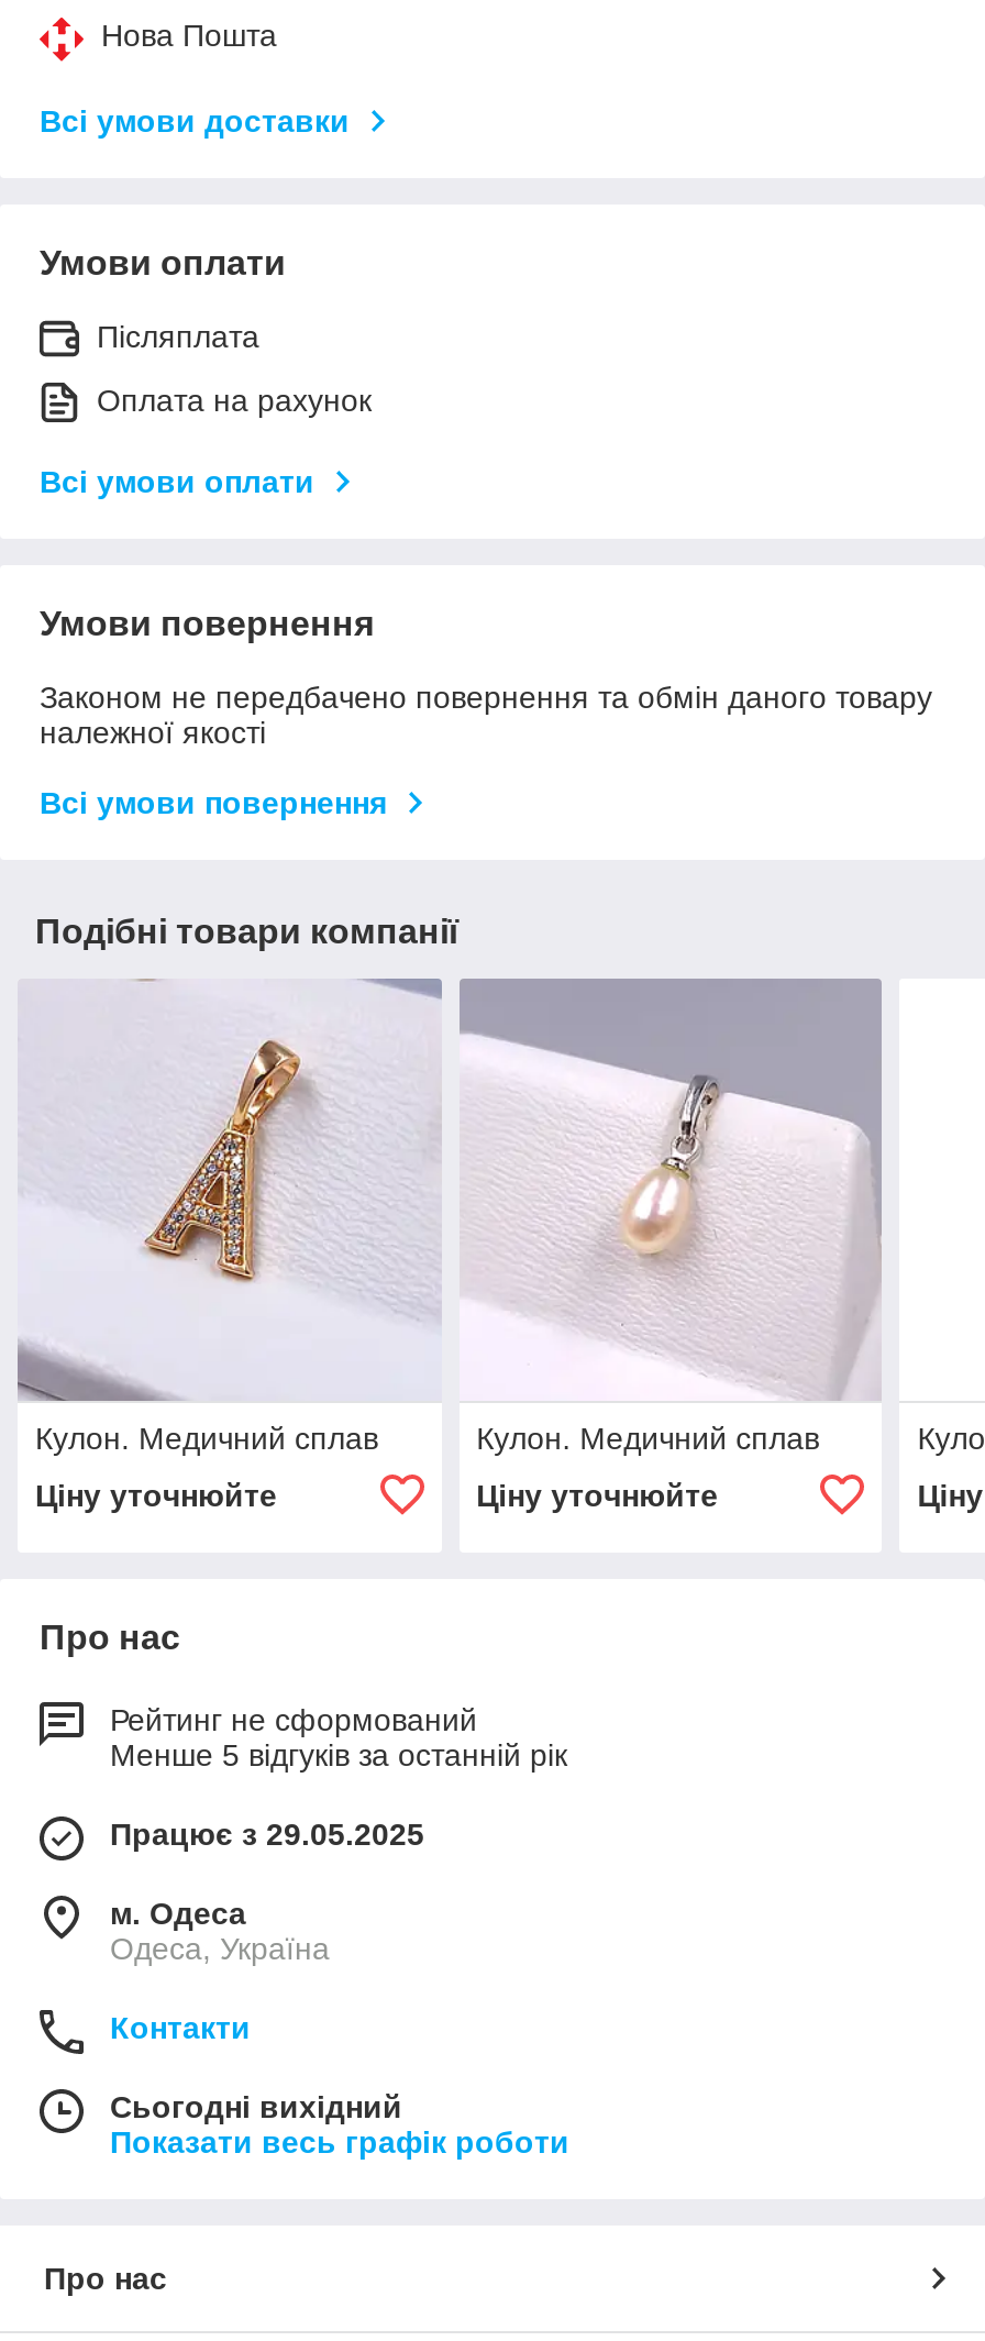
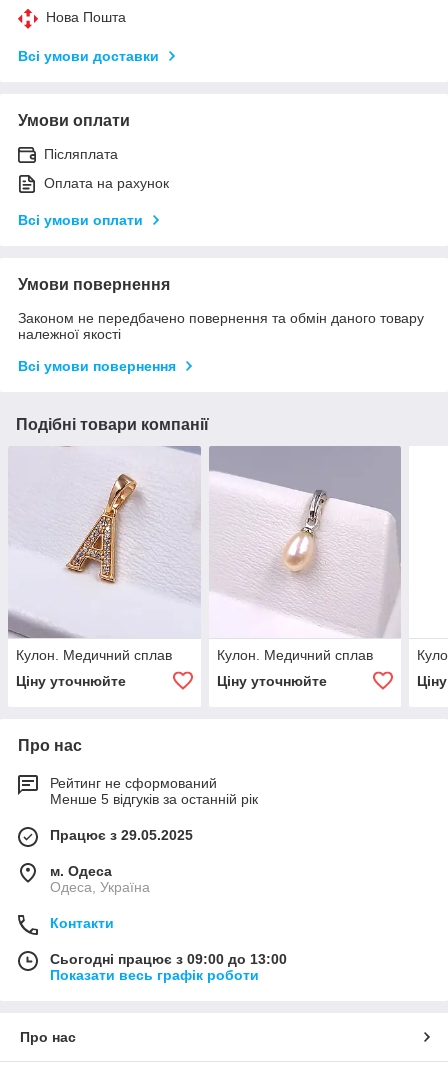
- Сьогодні вихідний
+ Сьогодні працює з 09:00 до 13:00
